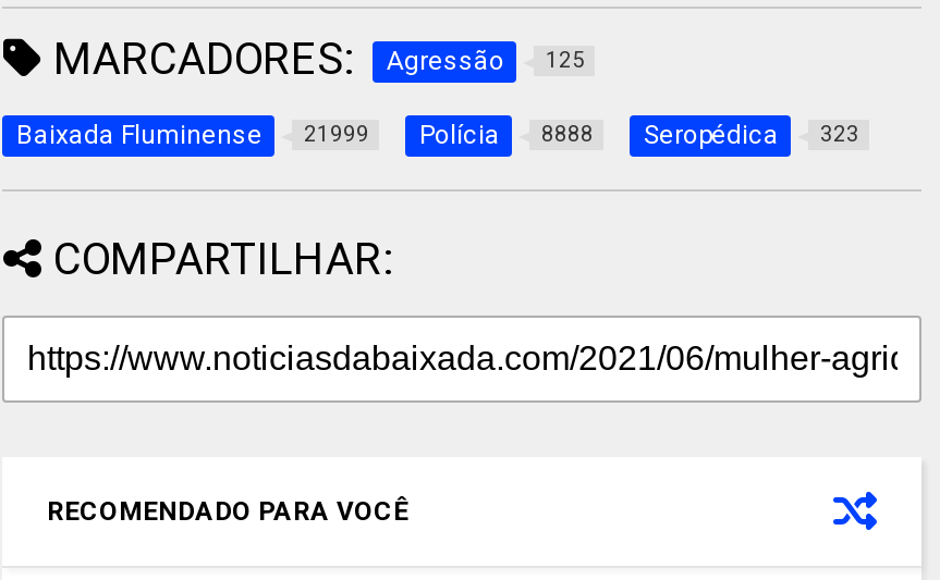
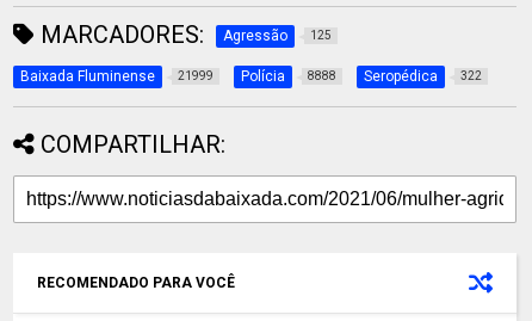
- Seropédica 323
+ Seropédica 322
